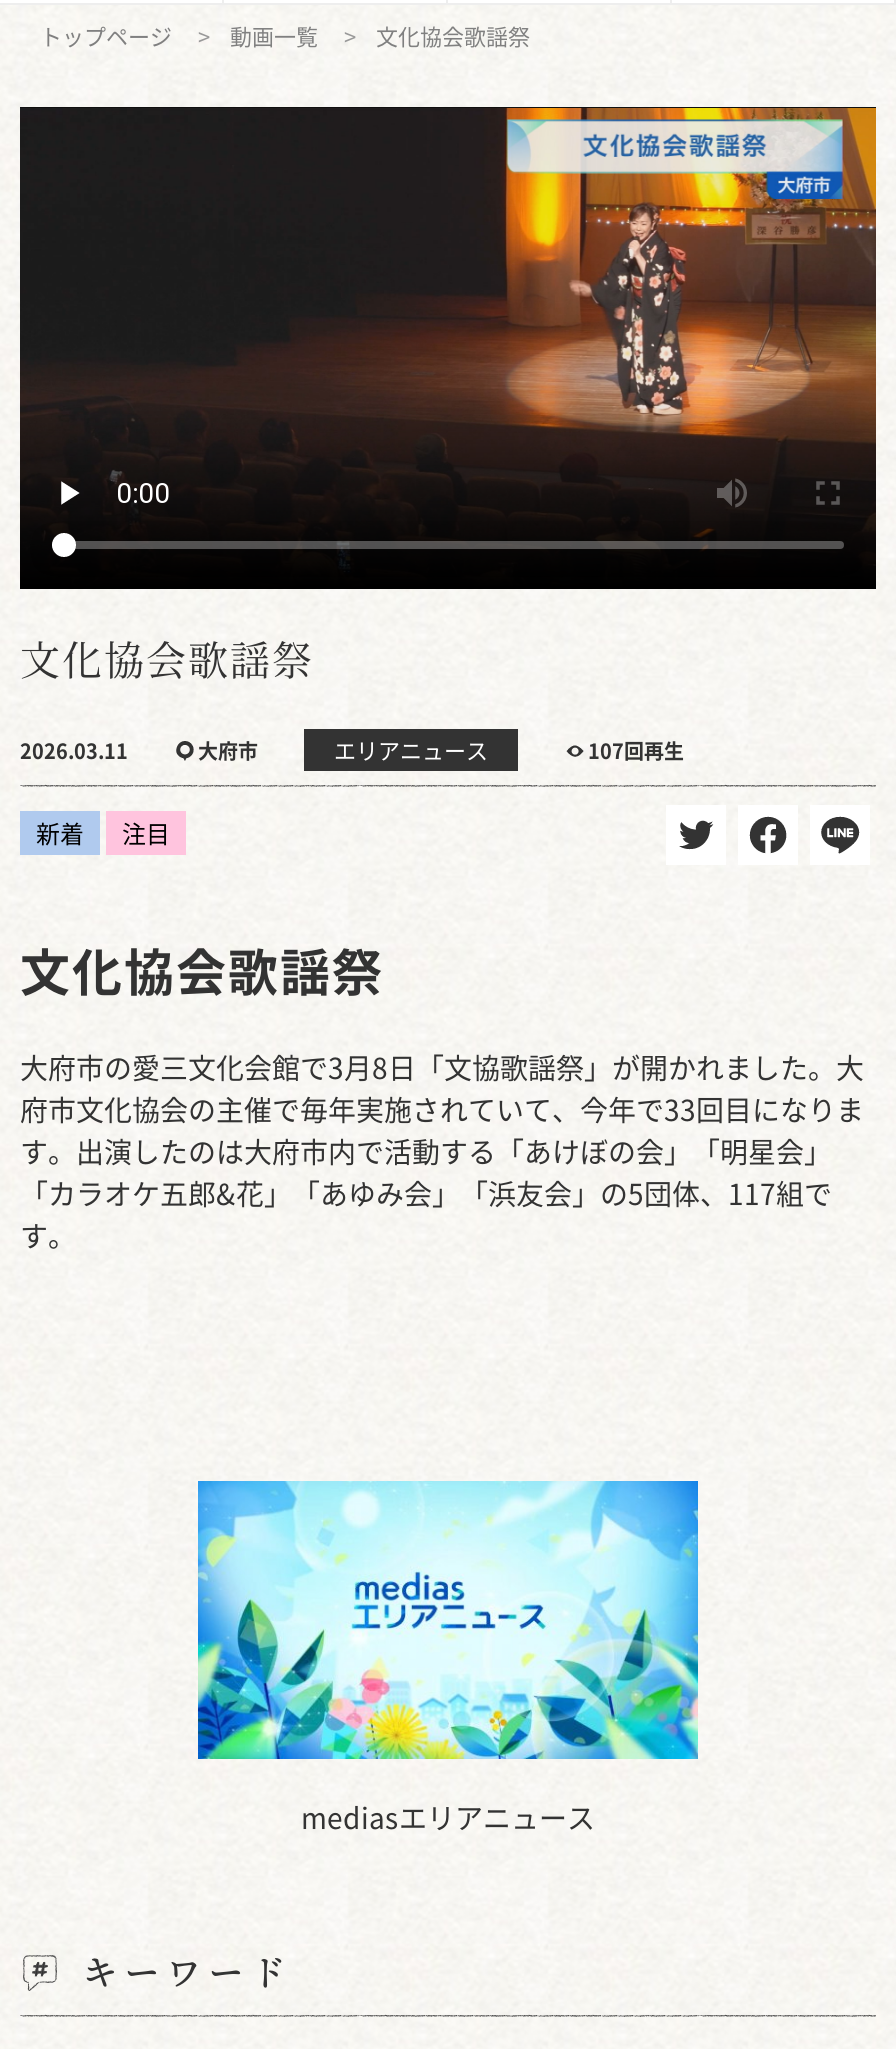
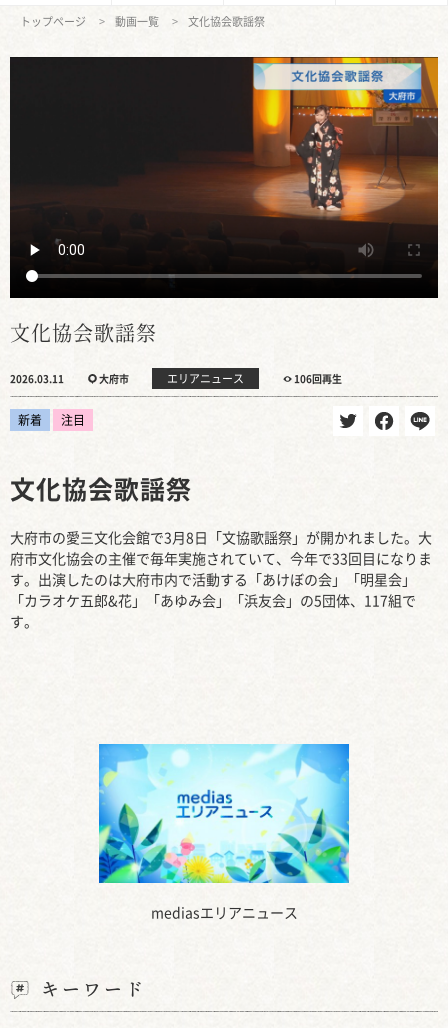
- 107回再生
+ 106回再生
